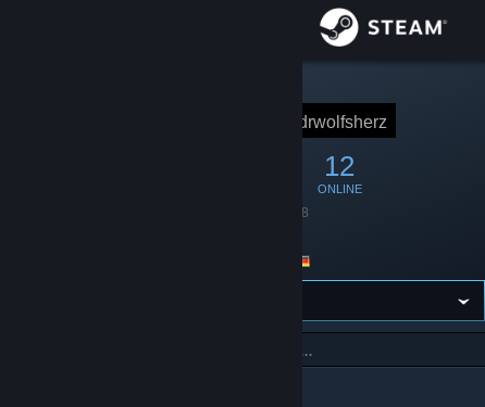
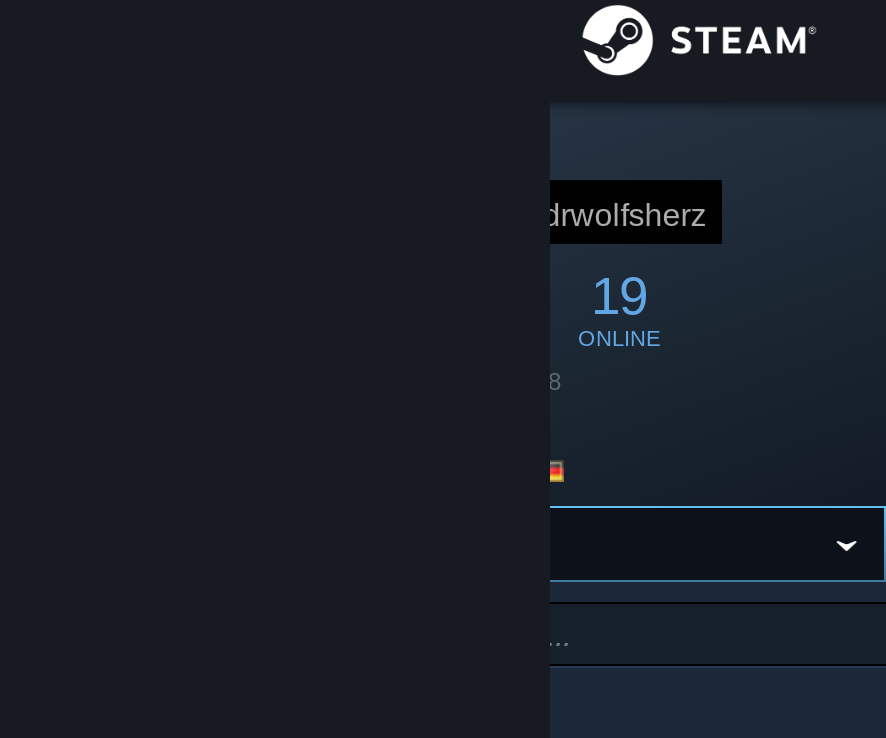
- 12
+ 19
